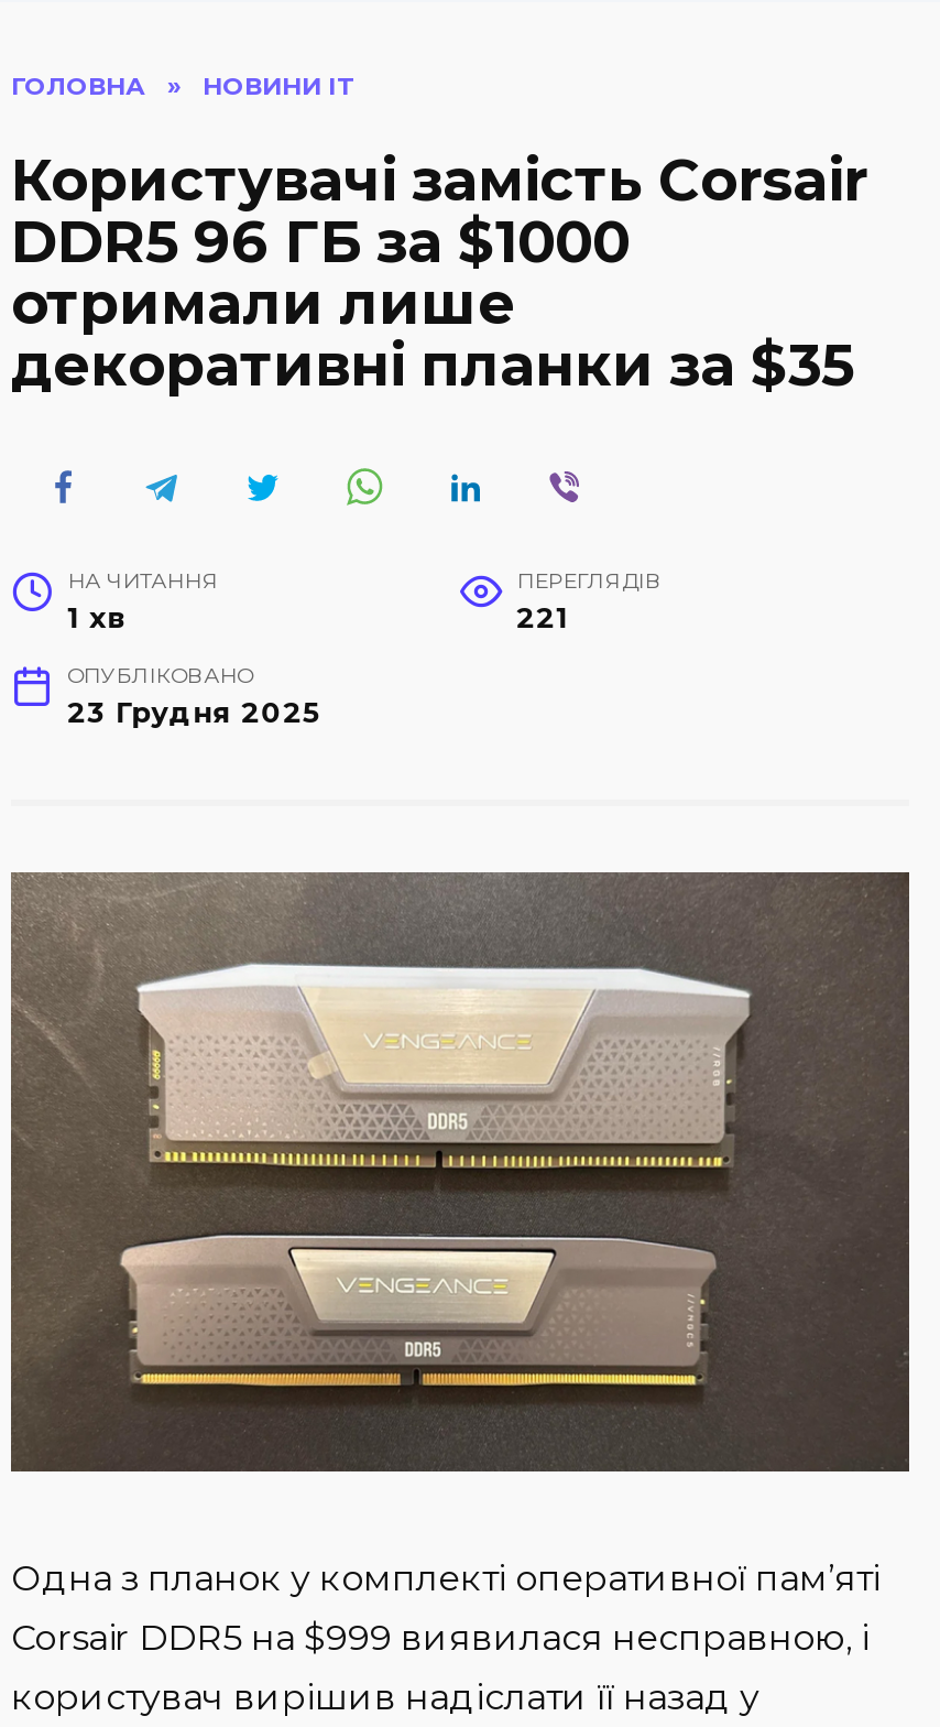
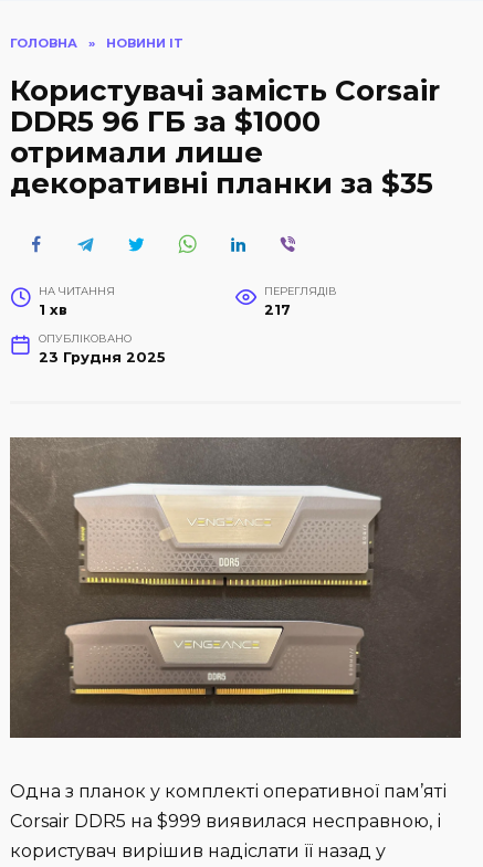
- 221
+ 217
